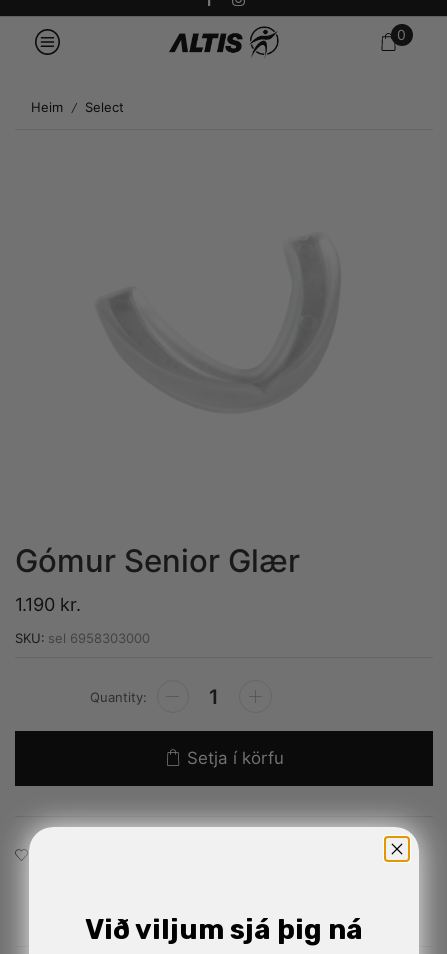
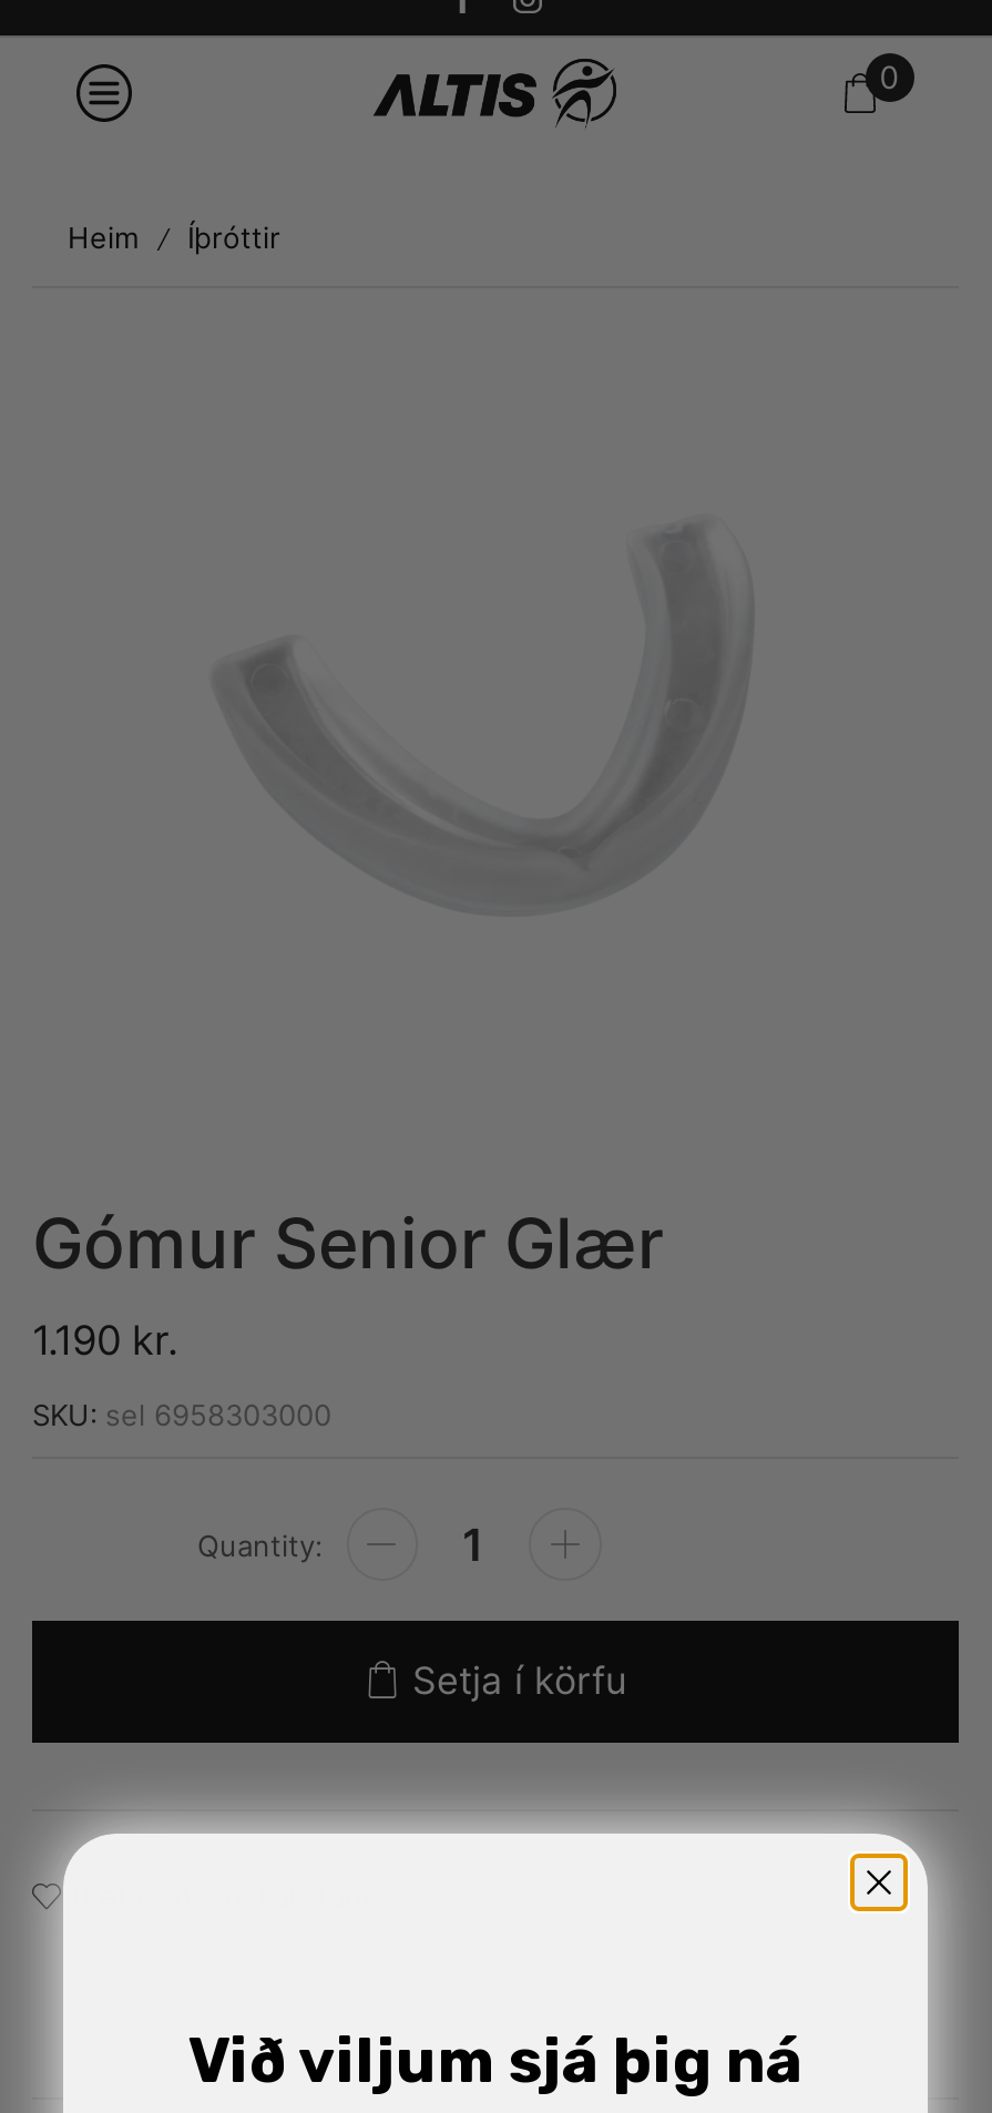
- Heim / Select
+ Heim / Íþróttir
